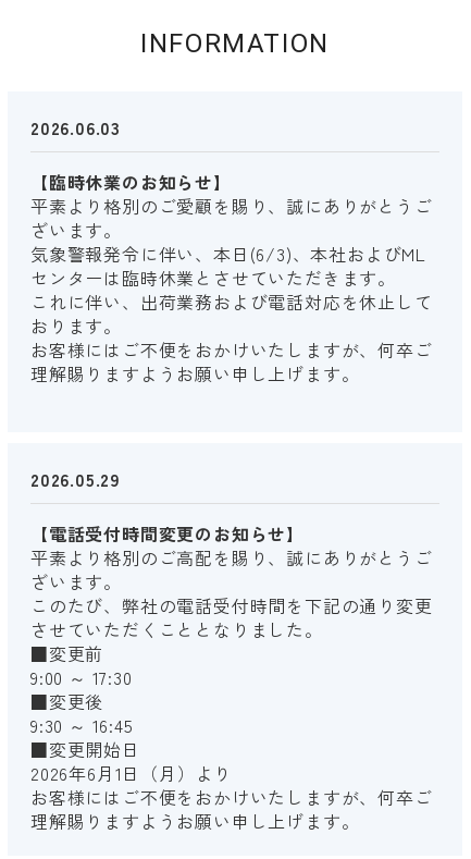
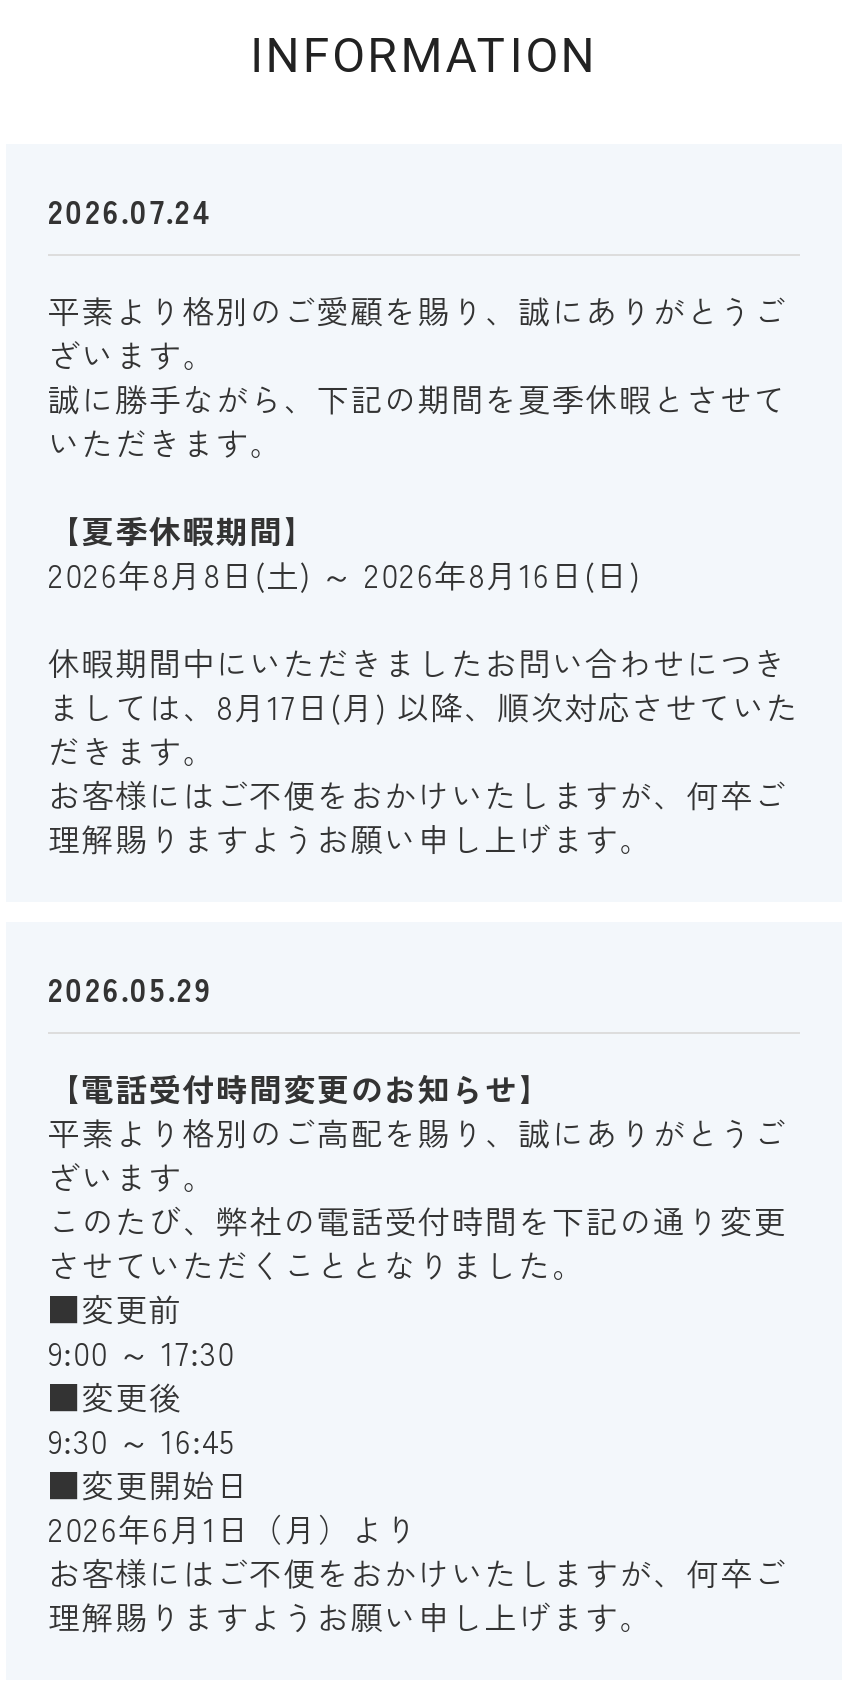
- 2026.06.03
- 【臨時休業のお知らせ】
+ 2026.07.24

moved up: 平素より格別のご愛顧を賜り、誠にありがとうご | ざいます。

- 気象警報発令に伴い、本日(6/3)、本社およびML
- センターは臨時休業とさせていただきます。
- これに伴い、出荷業務および電話対応を休止して
- おります。
+ 誠に勝手ながら、下記の期間を夏季休暇とさせて
+ いただきます。
+ 【夏季休暇期間】
+ 2026年8月8日(土) ～ 2026年8月16日(日)
+ 休暇期間中にいただきましたお問い合わせにつき
+ ましては、8月17日(月) 以降、順次対応させていた
+ だきます。

moved down: お客様にはご不便をおかけいたしますが、何卒ご | 理解賜りますようお願い申し上げます。
